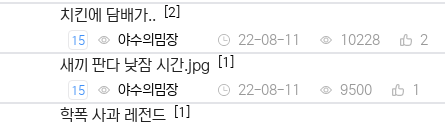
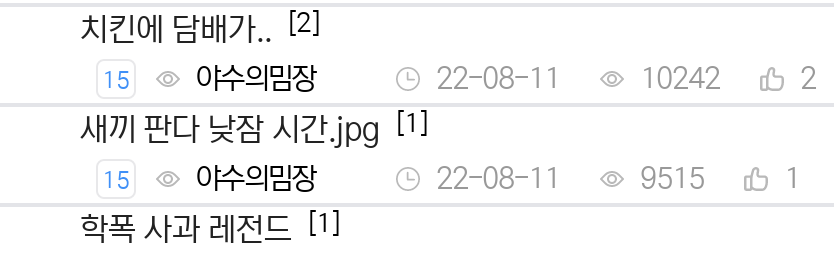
- 10228
+ 10242

- 9500
+ 9515
